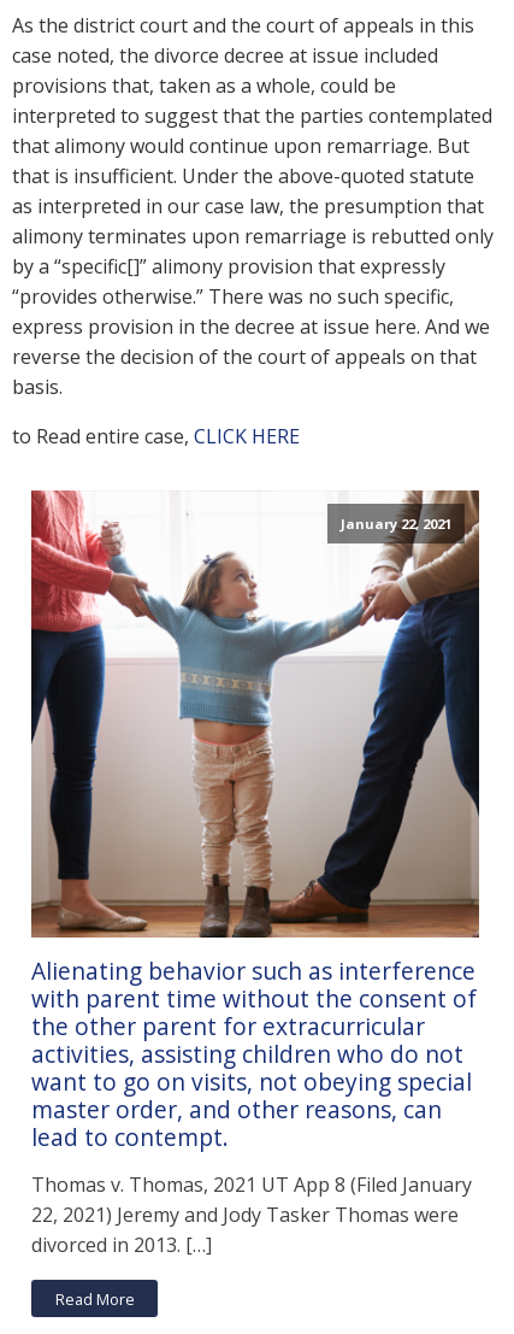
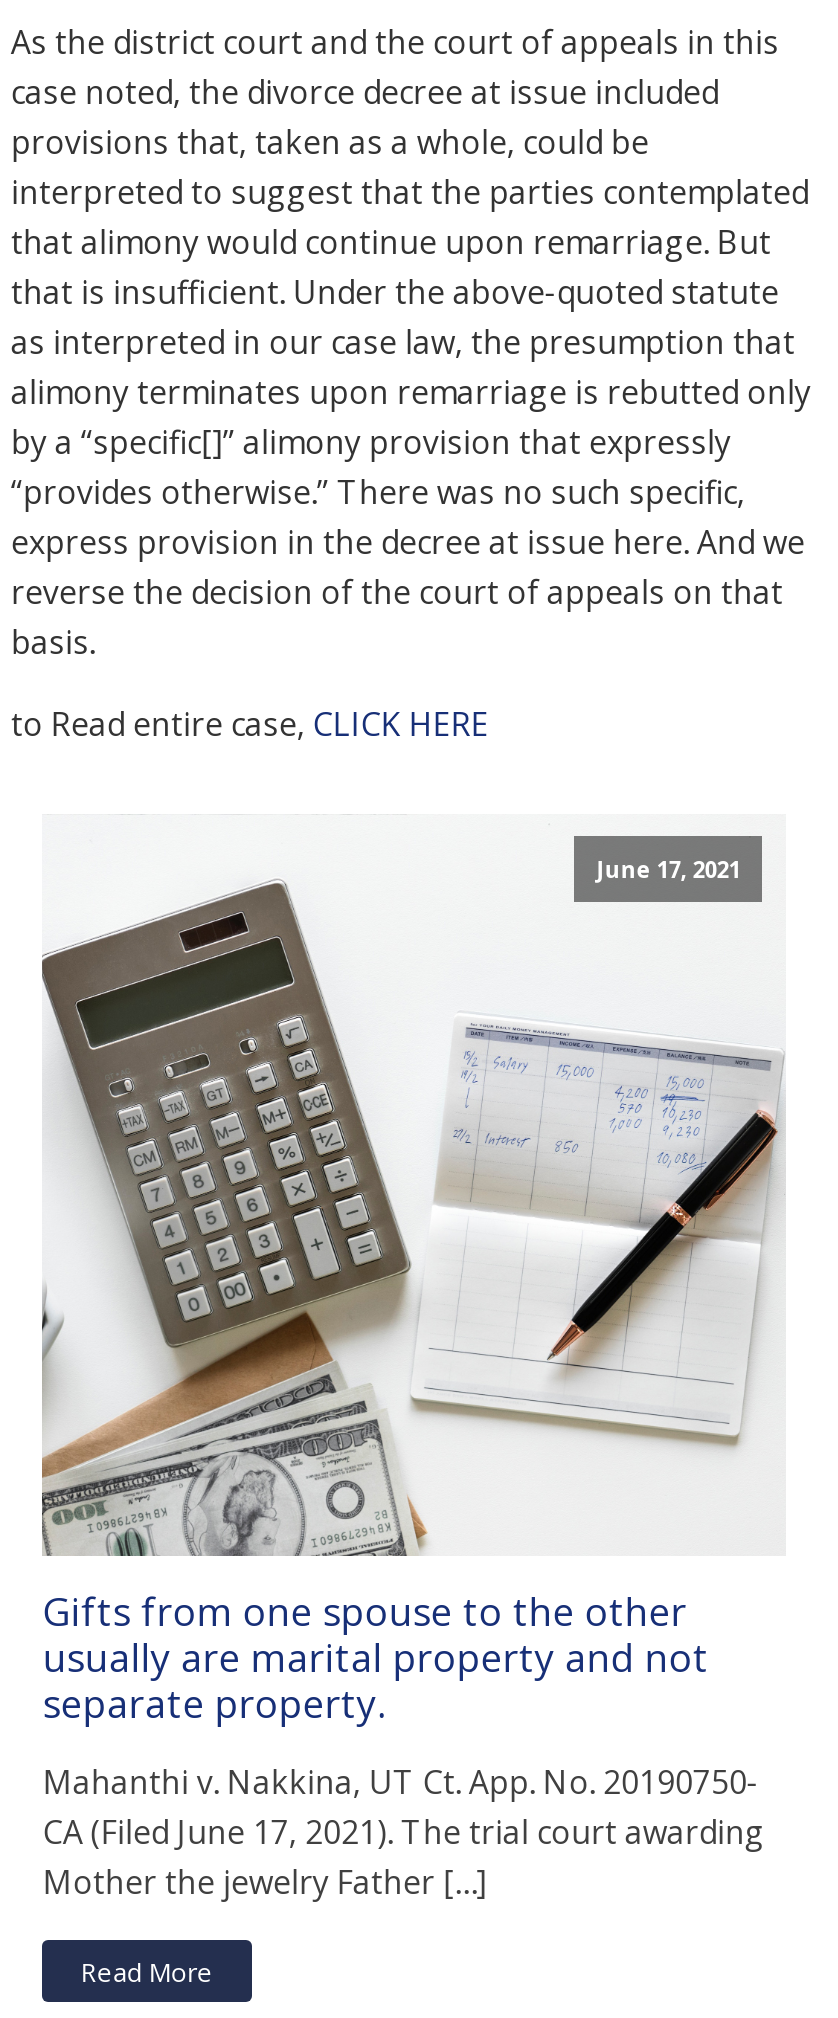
- [image]
- January 22, 2021
+ [image]
+ June 17, 2021

- Alienating behavior such as interference
- with parent time without the consent of
- the other parent for extracurricular
- activities, assisting children who do not
- want to go on visits, not obeying special
- master order, and other reasons, can
- lead to contempt.
+ Gifts from one spouse to the other
+ usually are marital property and not
+ separate property.

- Thomas v. Thomas, 2021 UT App 8 (Filed January
- 22, 2021) Jeremy and Jody Tasker Thomas were
- divorced in 2013. […]
+ Mahanthi v. Nakkina, UT Ct. App. No. 20190750-
+ CA (Filed June 17, 2021). The trial court awarding
+ Mother the jewelry Father […]
